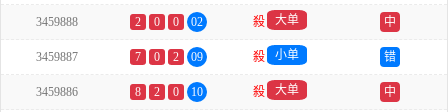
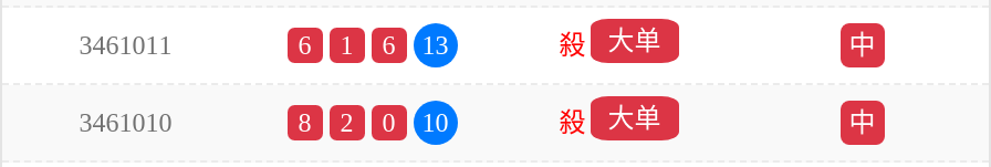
- 3459888
+ 3461011

- 2
+ 6

- 0
+ 1

- 0
+ 6

- 02
+ 13

- 3459887
- 7
- 0
- 2
- 09
- 殺
- 小单
- 错
- 3459886
+ 3461010
